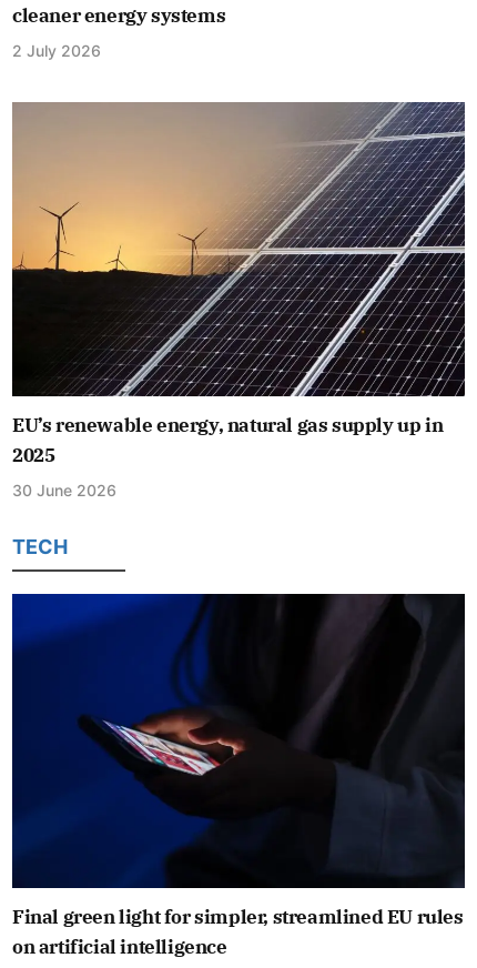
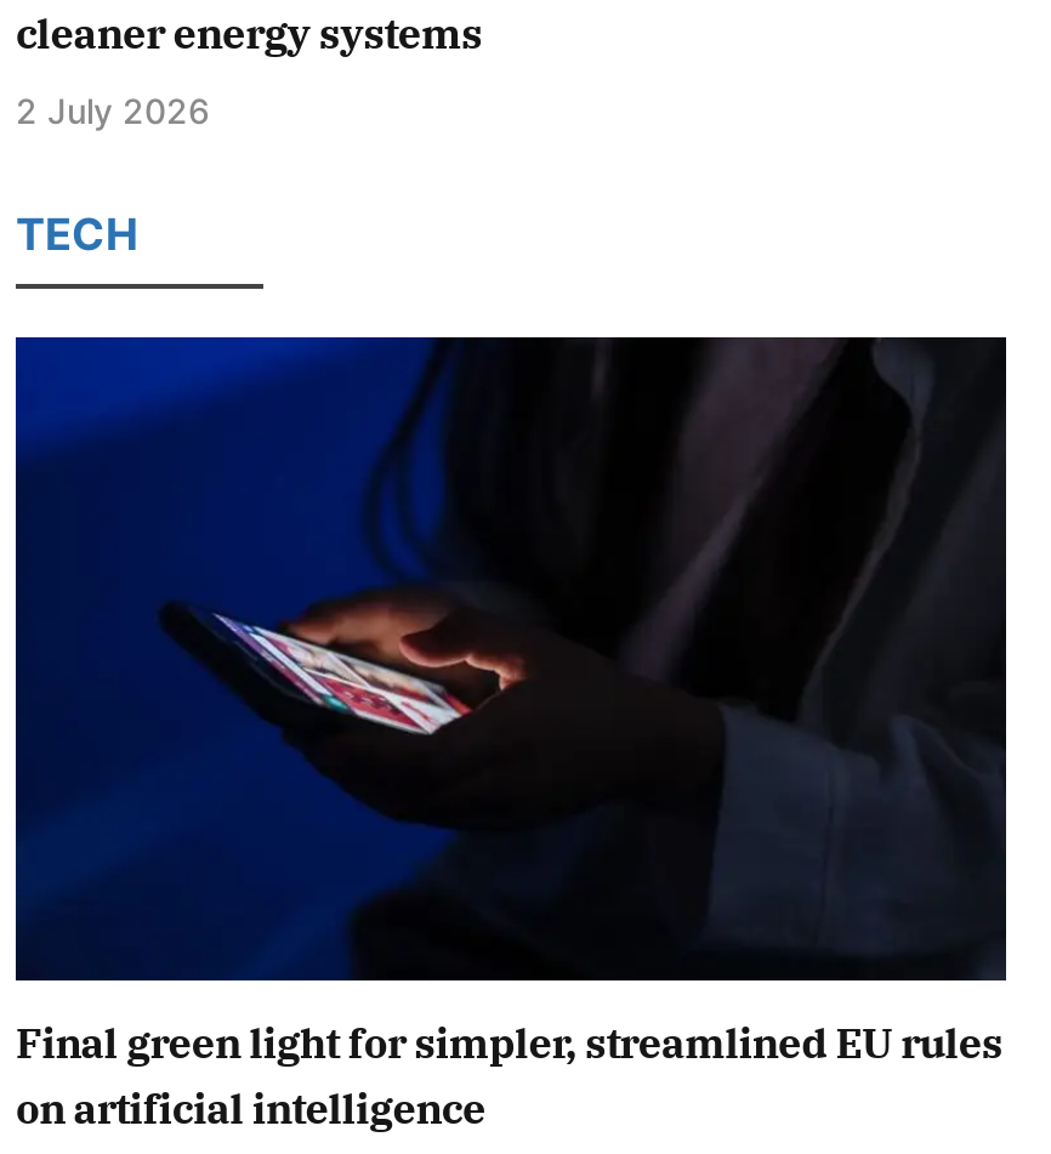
- [image]
- EU’s renewable energy, natural gas supply up in
- 2025
- 30 June 2026
